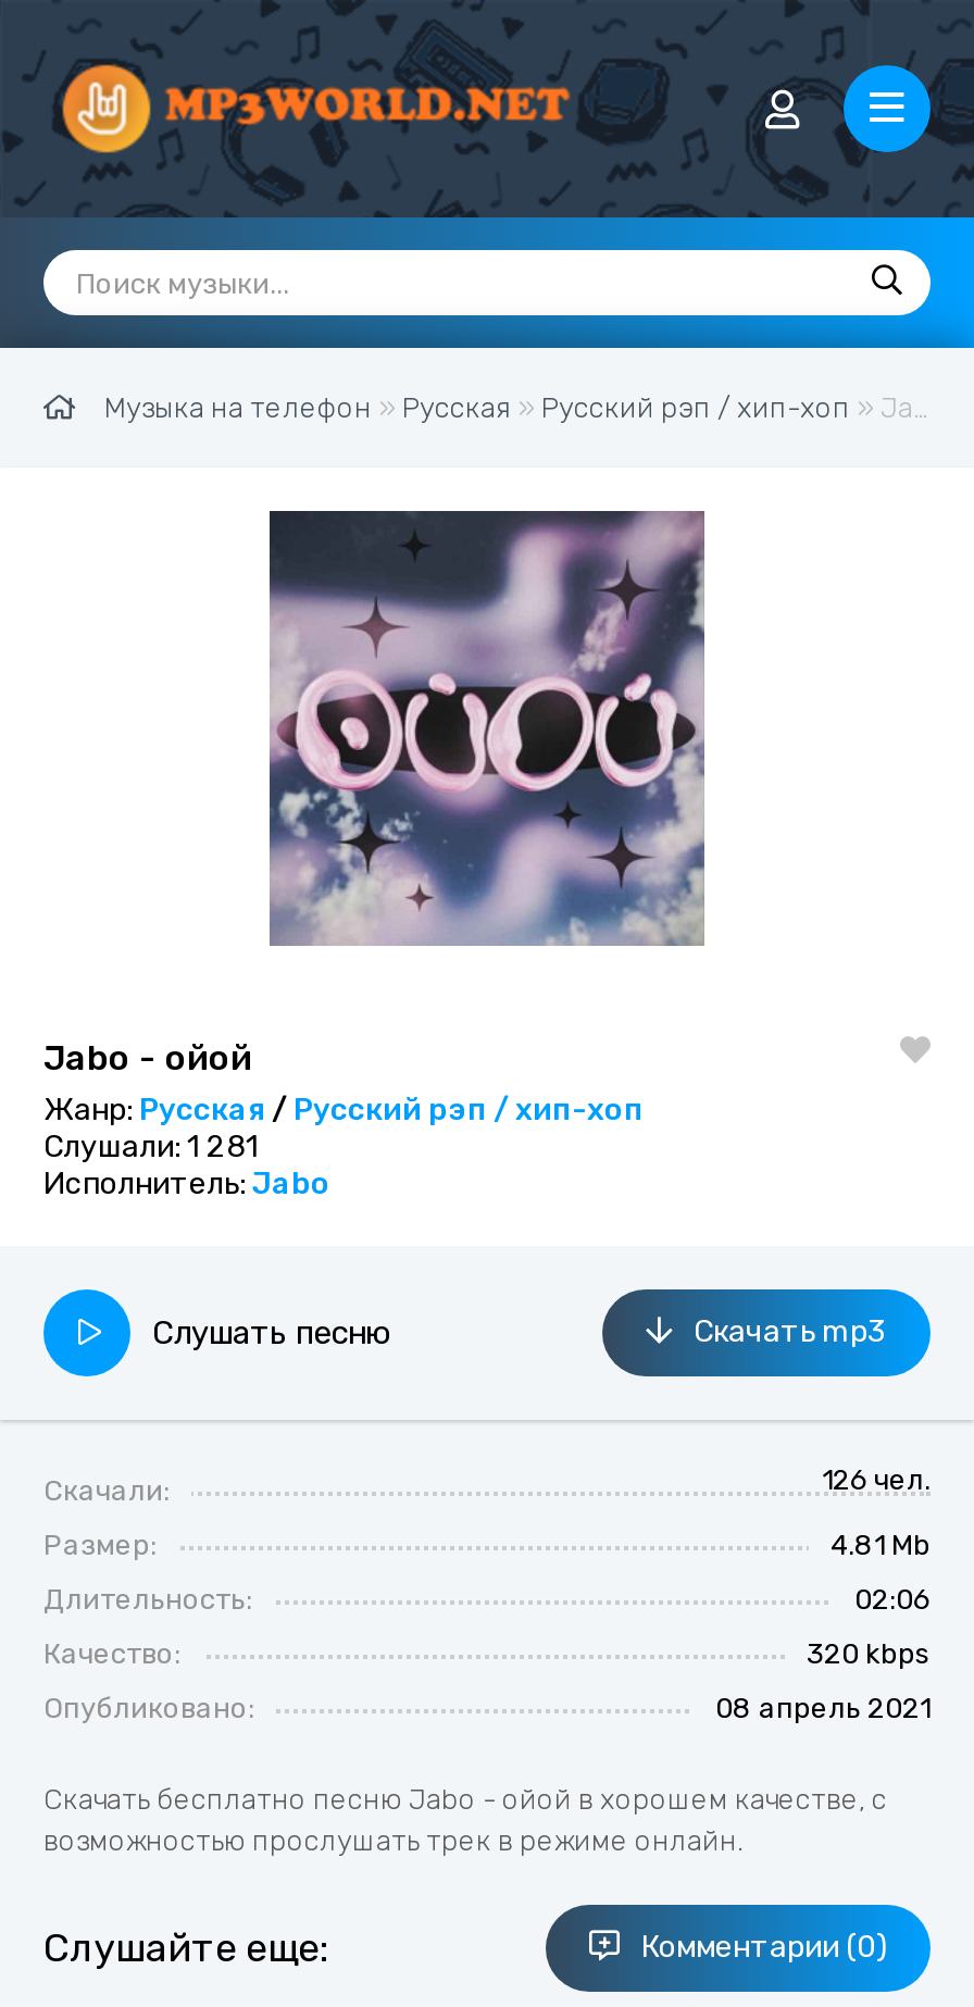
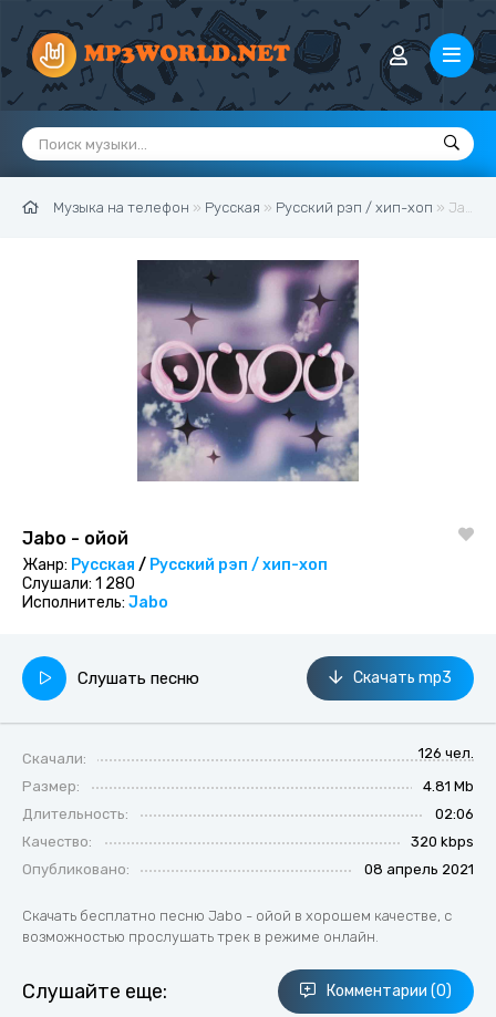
- Слушали: 1 281
+ Слушали: 1 280
